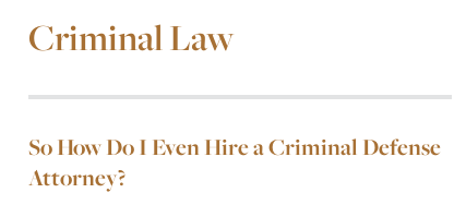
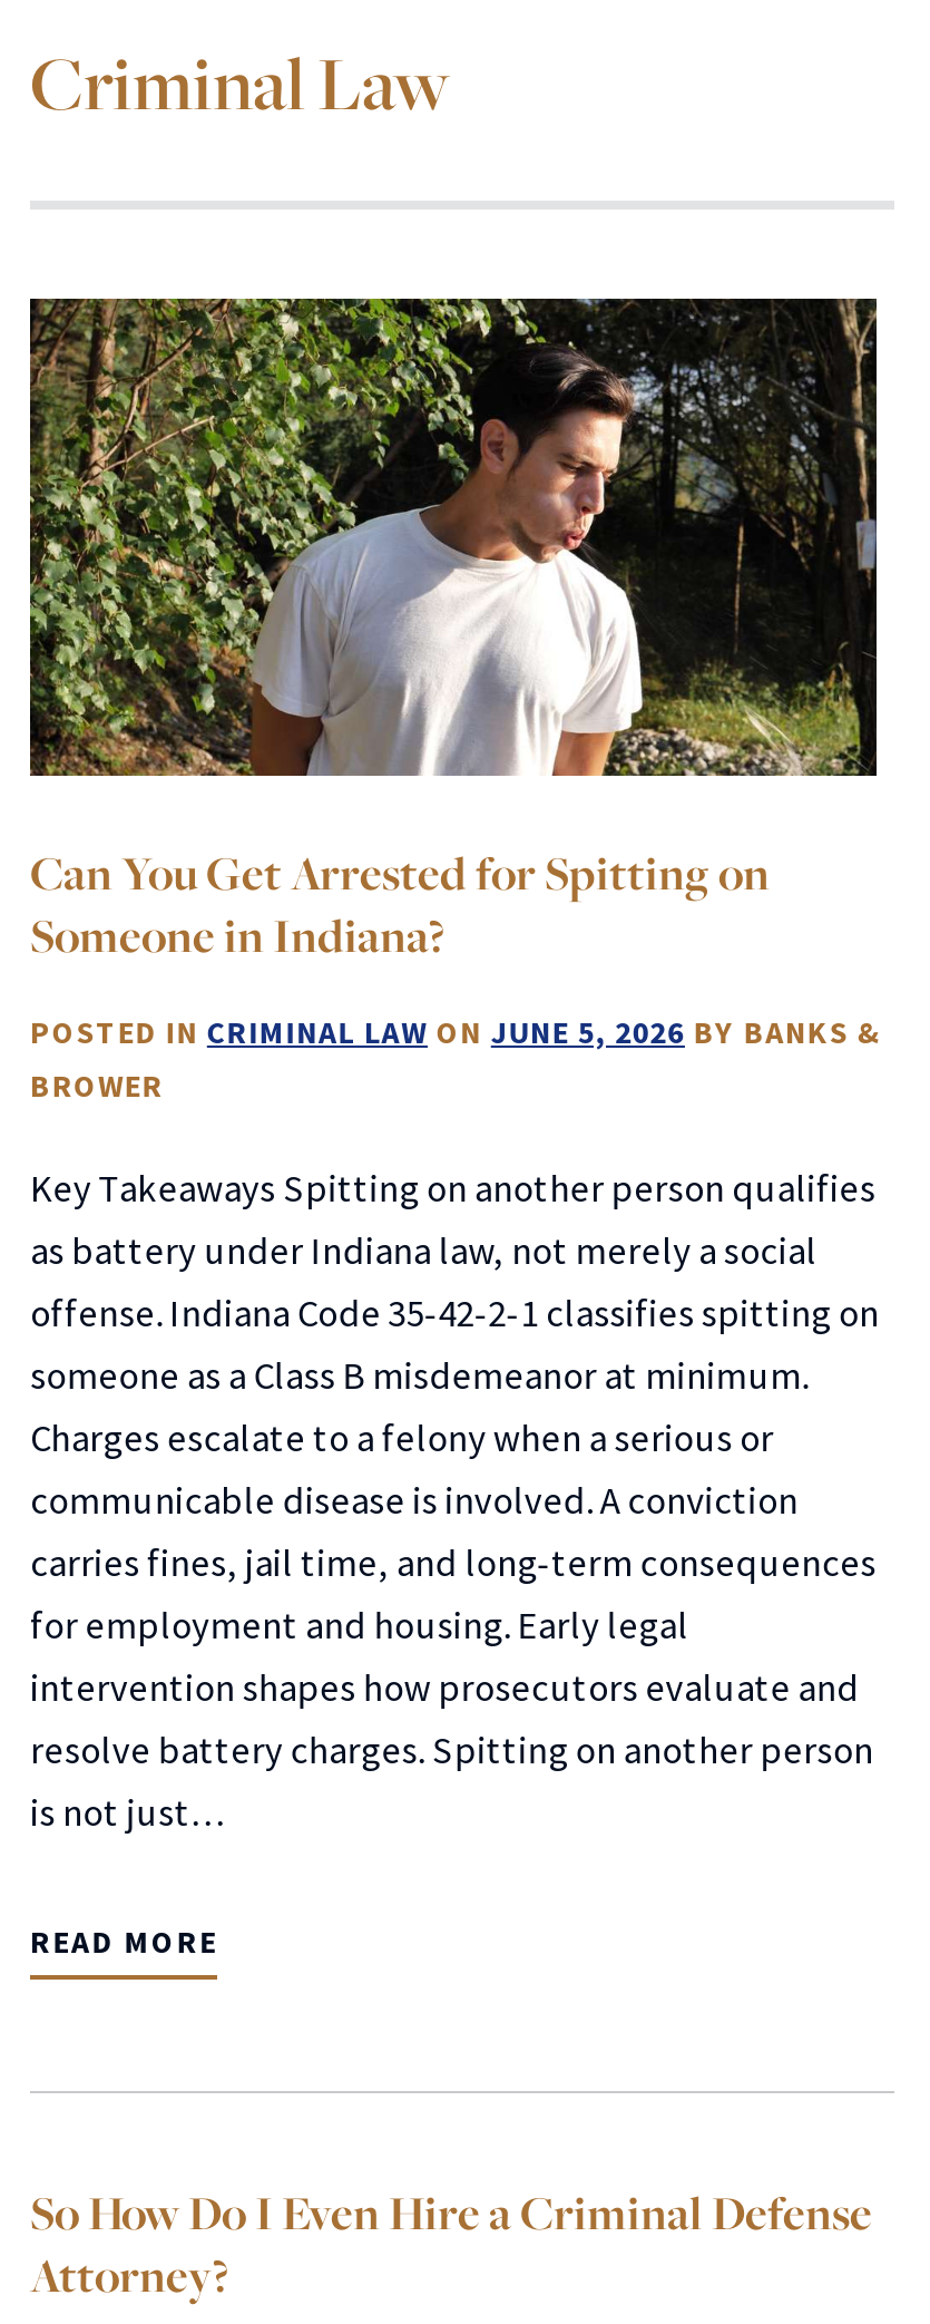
+ [image]
+ Can You Get Arrested for Spitting on
+ Someone in Indiana?
+ POSTED IN CRIMINAL LAW ON JUNE 5, 2026 BY BANKS &
+ BROWER
+ Key Takeaways Spitting on another person qualifies
+ as battery under Indiana law, not merely a social
+ offense. Indiana Code 35-42-2-1 classifies spitting on
+ someone as a Class B misdemeanor at minimum.
+ Charges escalate to a felony when a serious or
+ communicable disease is involved. A conviction
+ carries fines, jail time, and long-term consequences
+ for employment and housing. Early legal
+ intervention shapes how prosecutors evaluate and
+ resolve battery charges. Spitting on another person
+ is not just…
+ READ MORE
